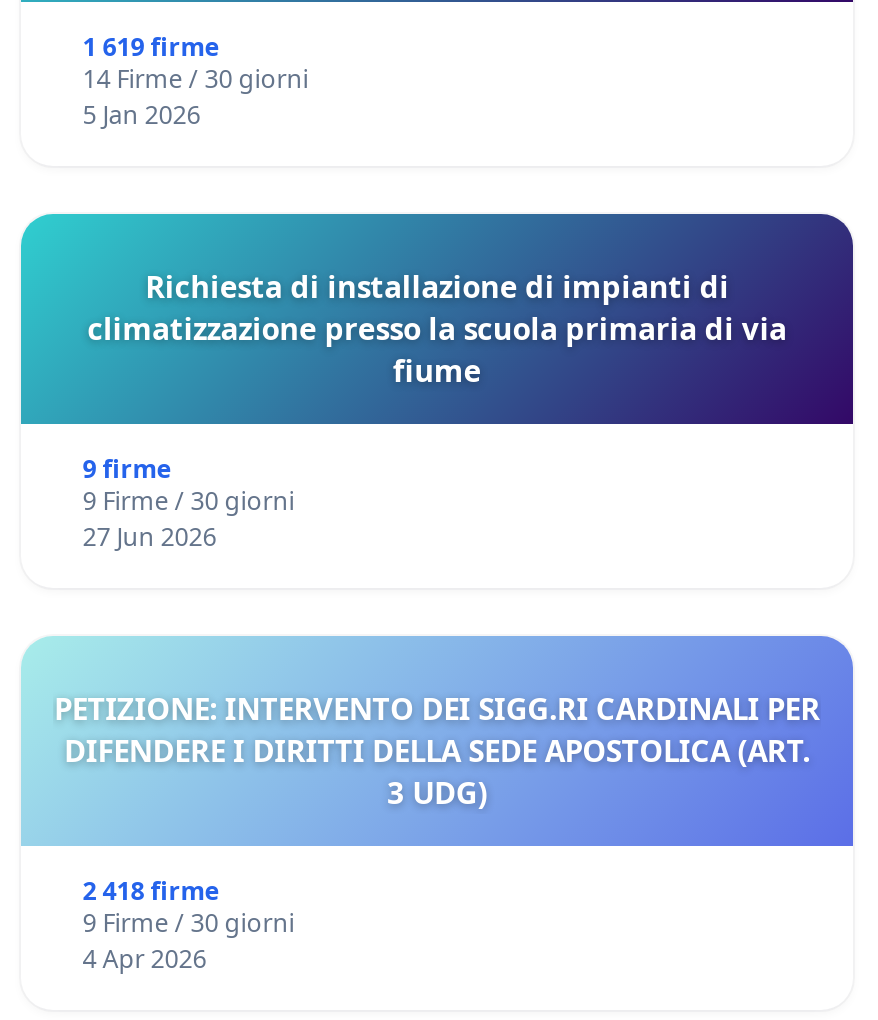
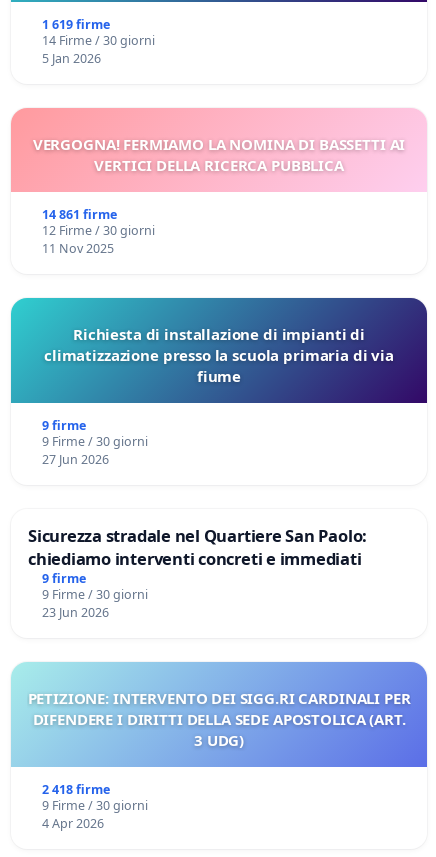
+ [image]
+ VERGOGNA! FERMIAMO LA NOMINA DI BASSETTI AI
+ VERTICI DELLA RICERCA PUBBLICA
+ 14 861 firme
+ 12 Firme / 30 giorni
+ 11 Nov 2025

+ Sicurezza stradale nel Quartiere San Paolo:
+ chiediamo interventi concreti e immediati
+ 9 firme
+ 9 Firme / 30 giorni
+ 23 Jun 2026
